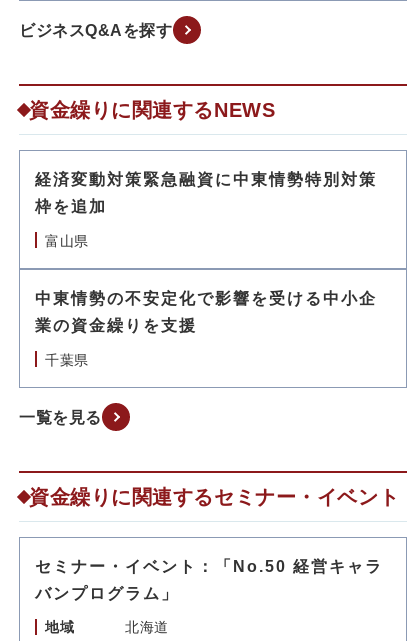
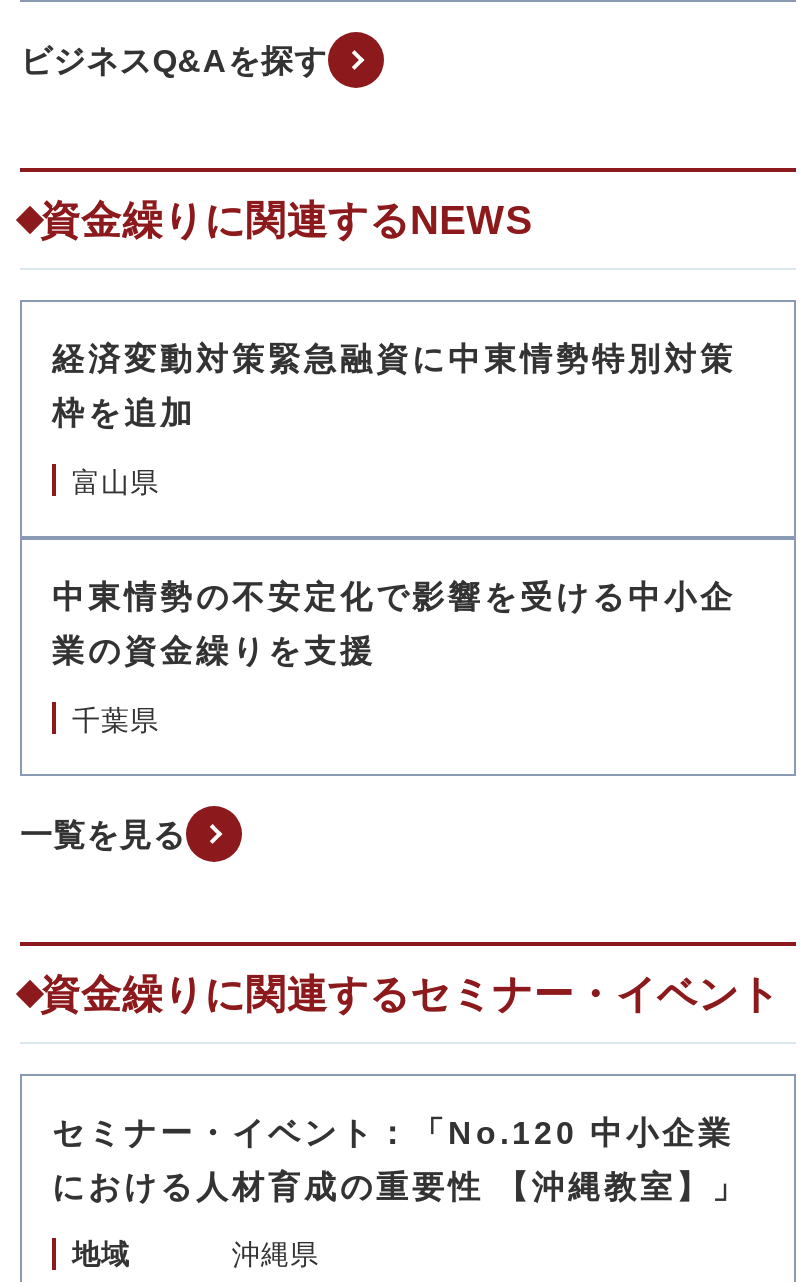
- セミナー・イベント：「No.50 経営キャラ
+ セミナー・イベント：「No.120 中小企業

- バンプログラム」
+ における人材育成の重要性 【沖縄教室】」

- 北海道
+ 沖縄県
